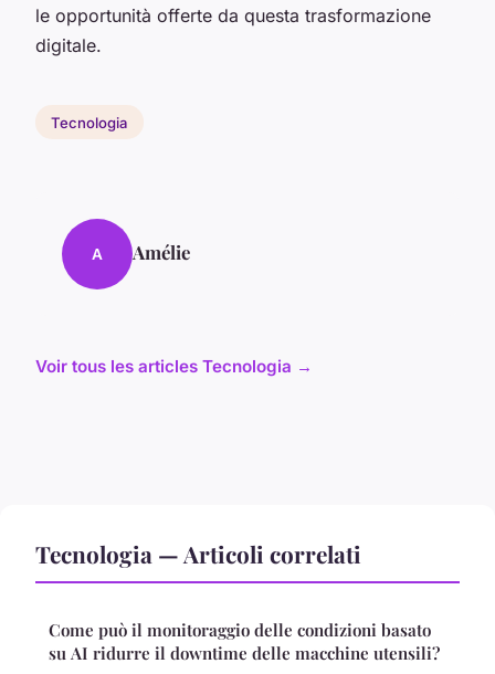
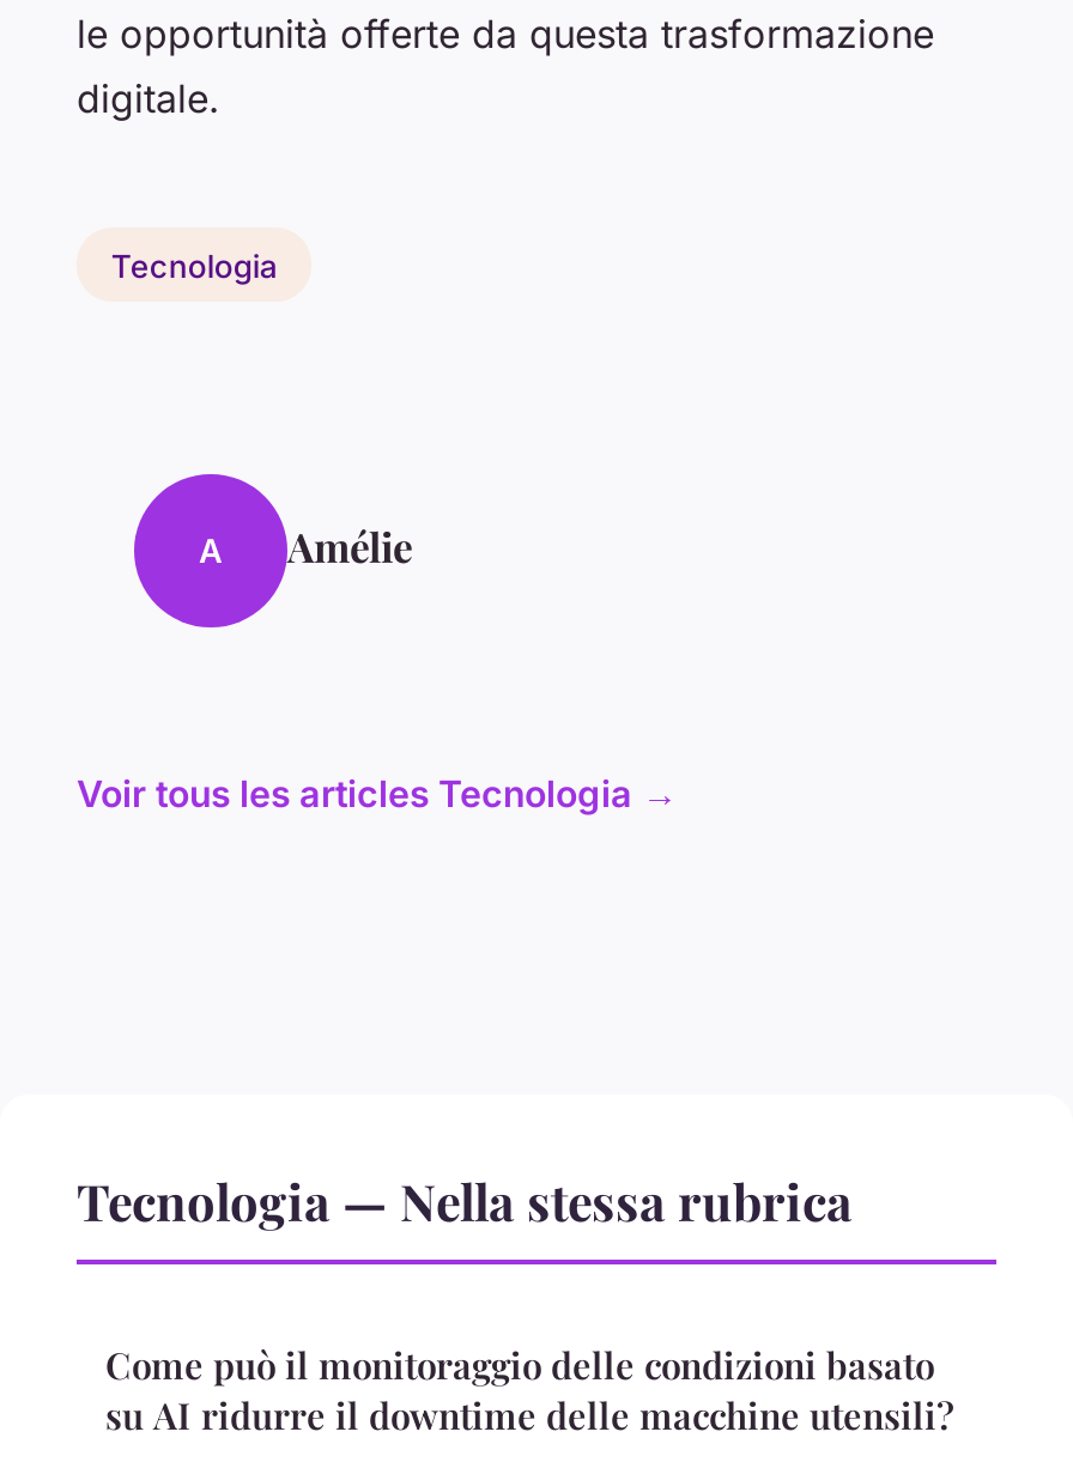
- Tecnologia — Articoli correlati
+ Tecnologia — Nella stessa rubrica
